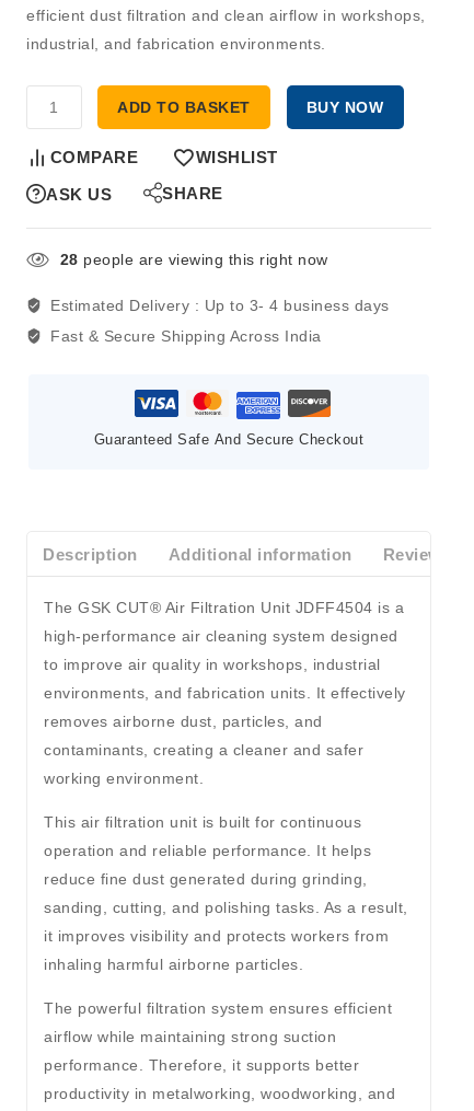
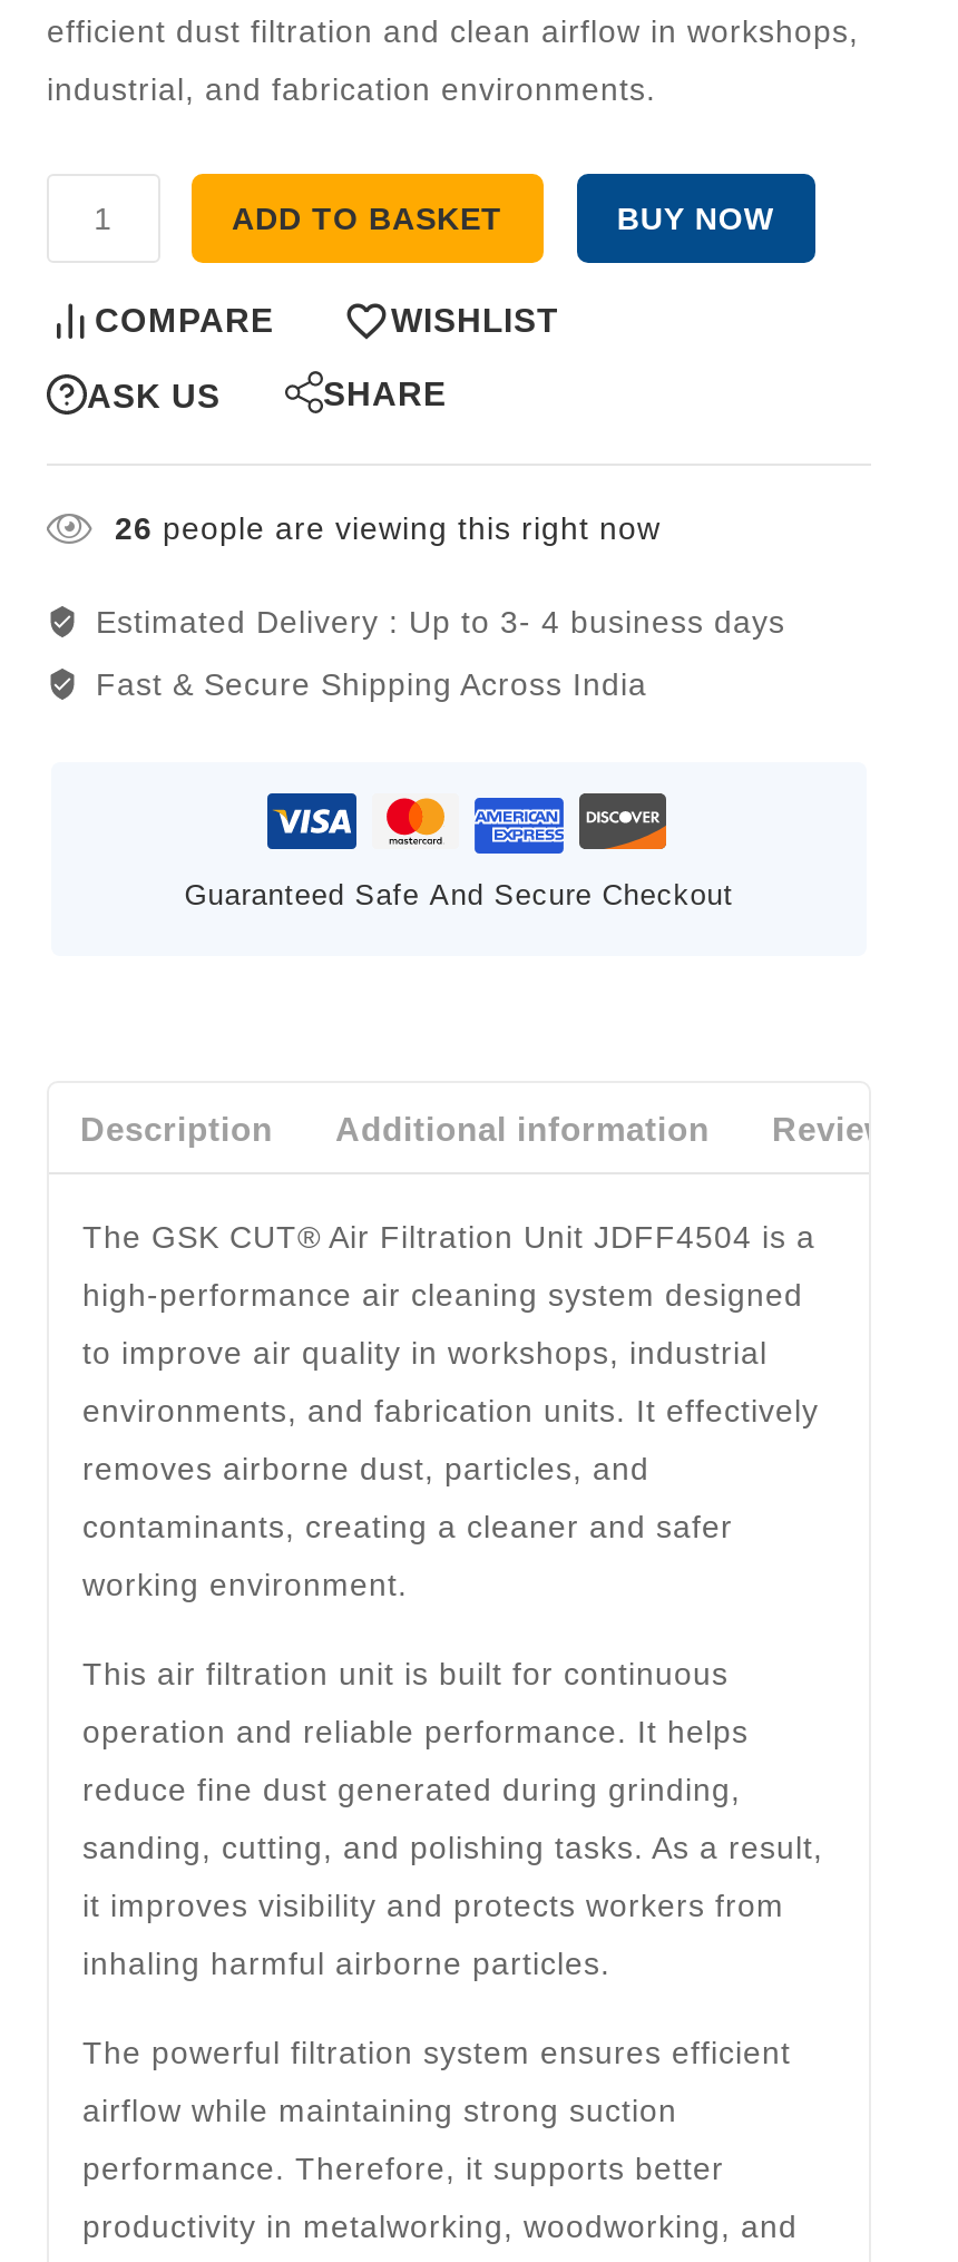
- 28 people are viewing this right now
+ 26 people are viewing this right now
